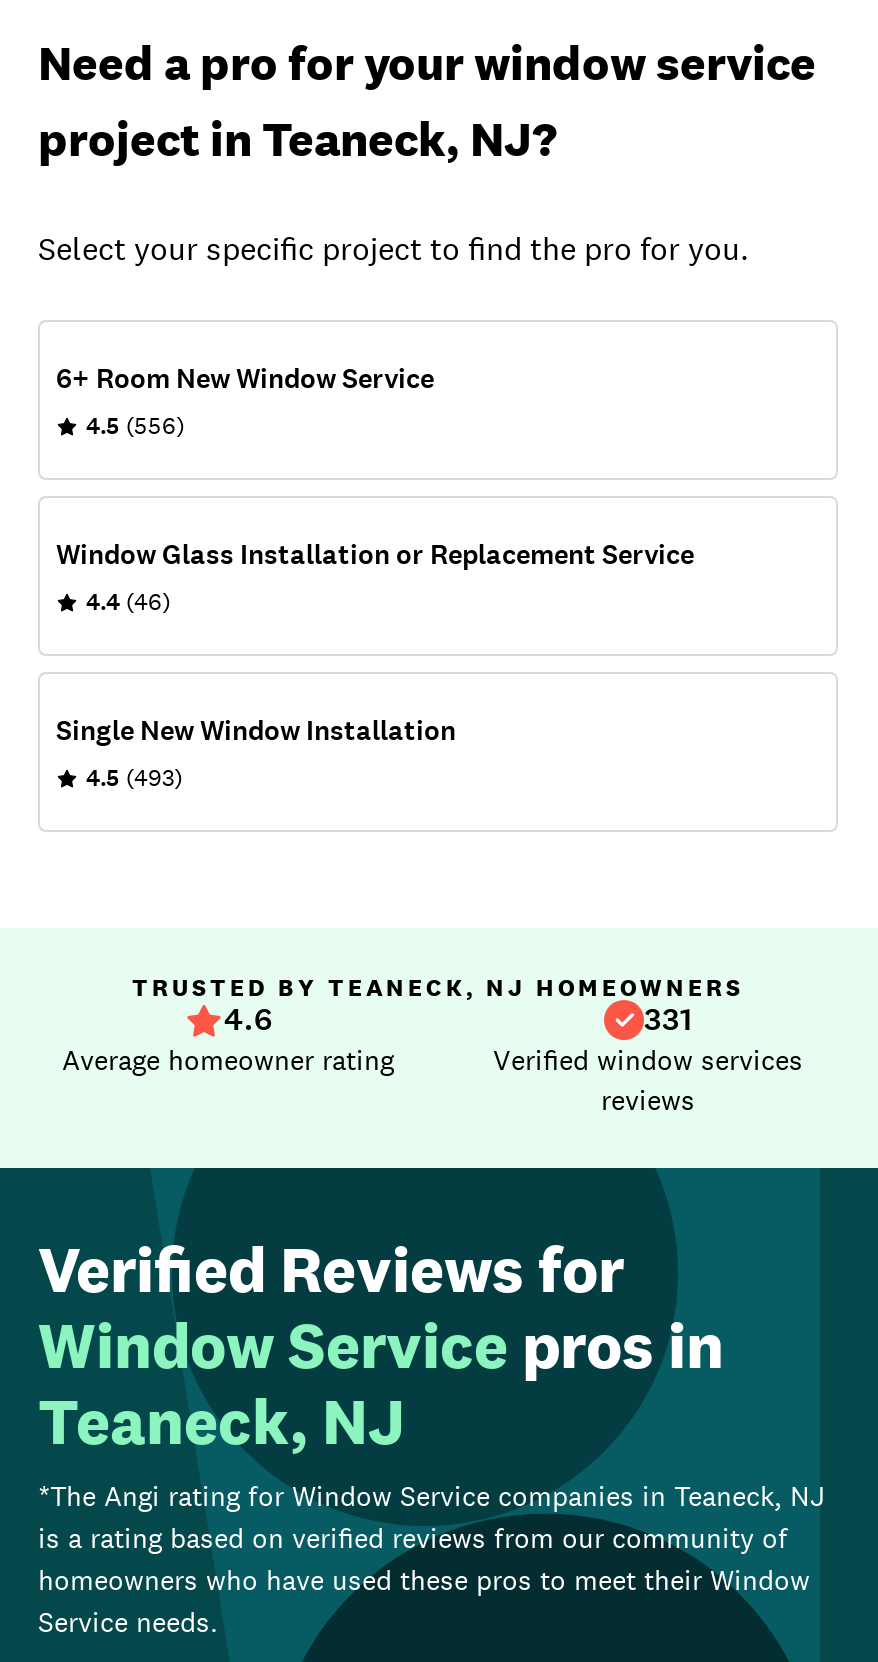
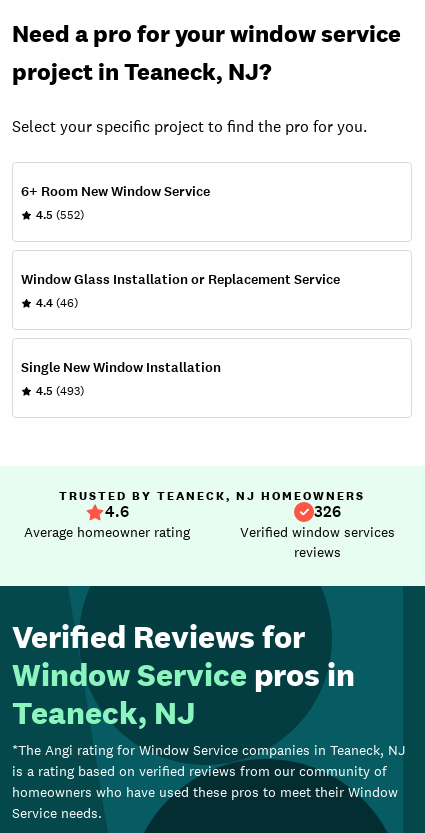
- 4.5 (556)
+ 4.5 (552)

- 331
+ 326
